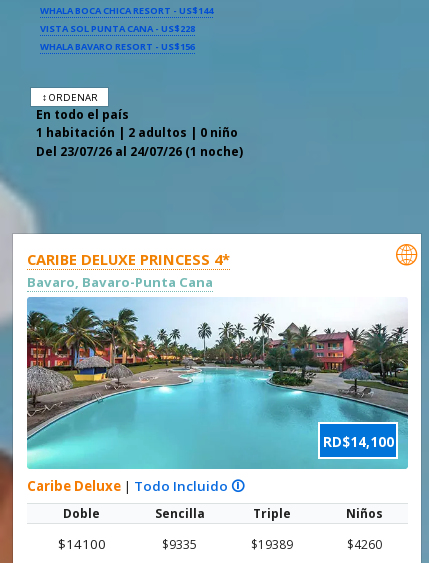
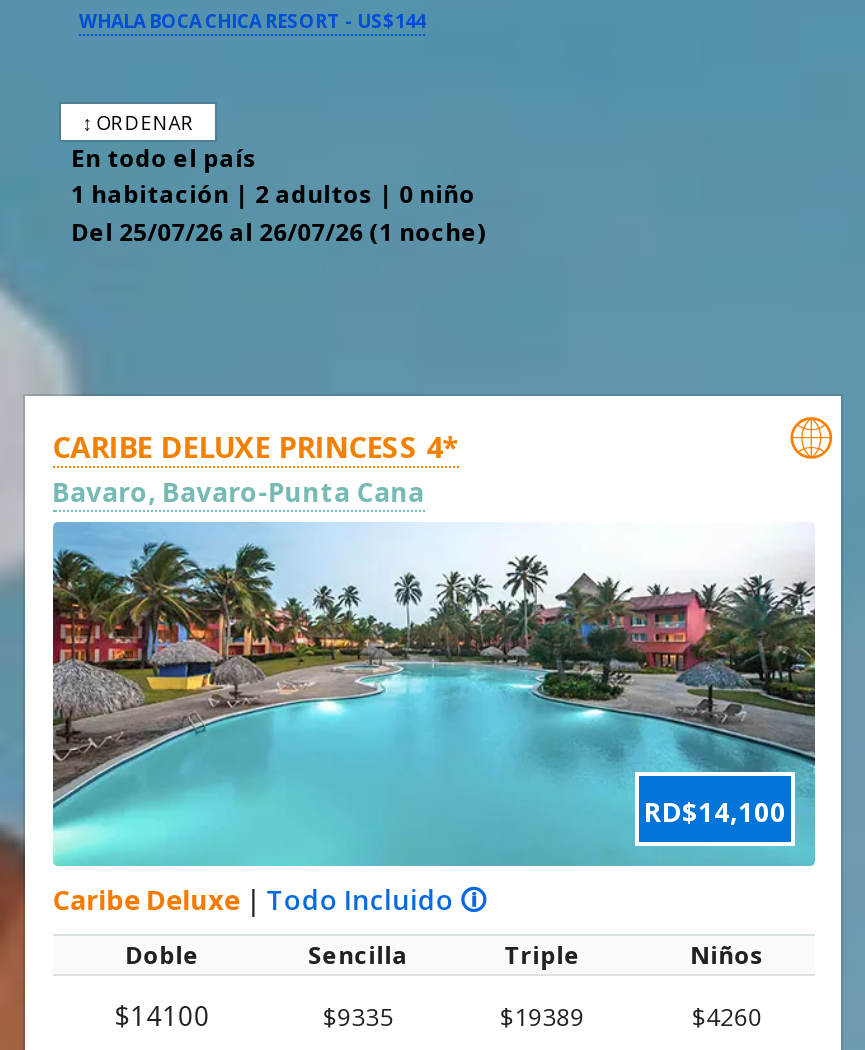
- VISTA SOL PUNTA CANA - US$228
- WHALA BAVARO RESORT - US$156

- Del 23/07/26 al 24/07/26 (1 noche)
+ Del 25/07/26 al 26/07/26 (1 noche)
